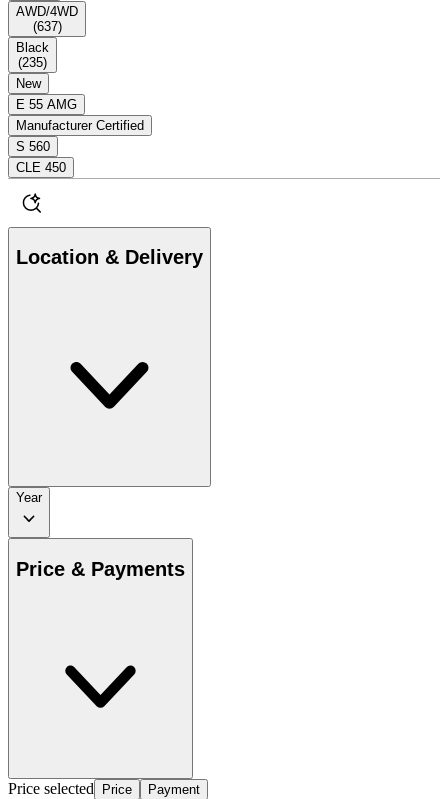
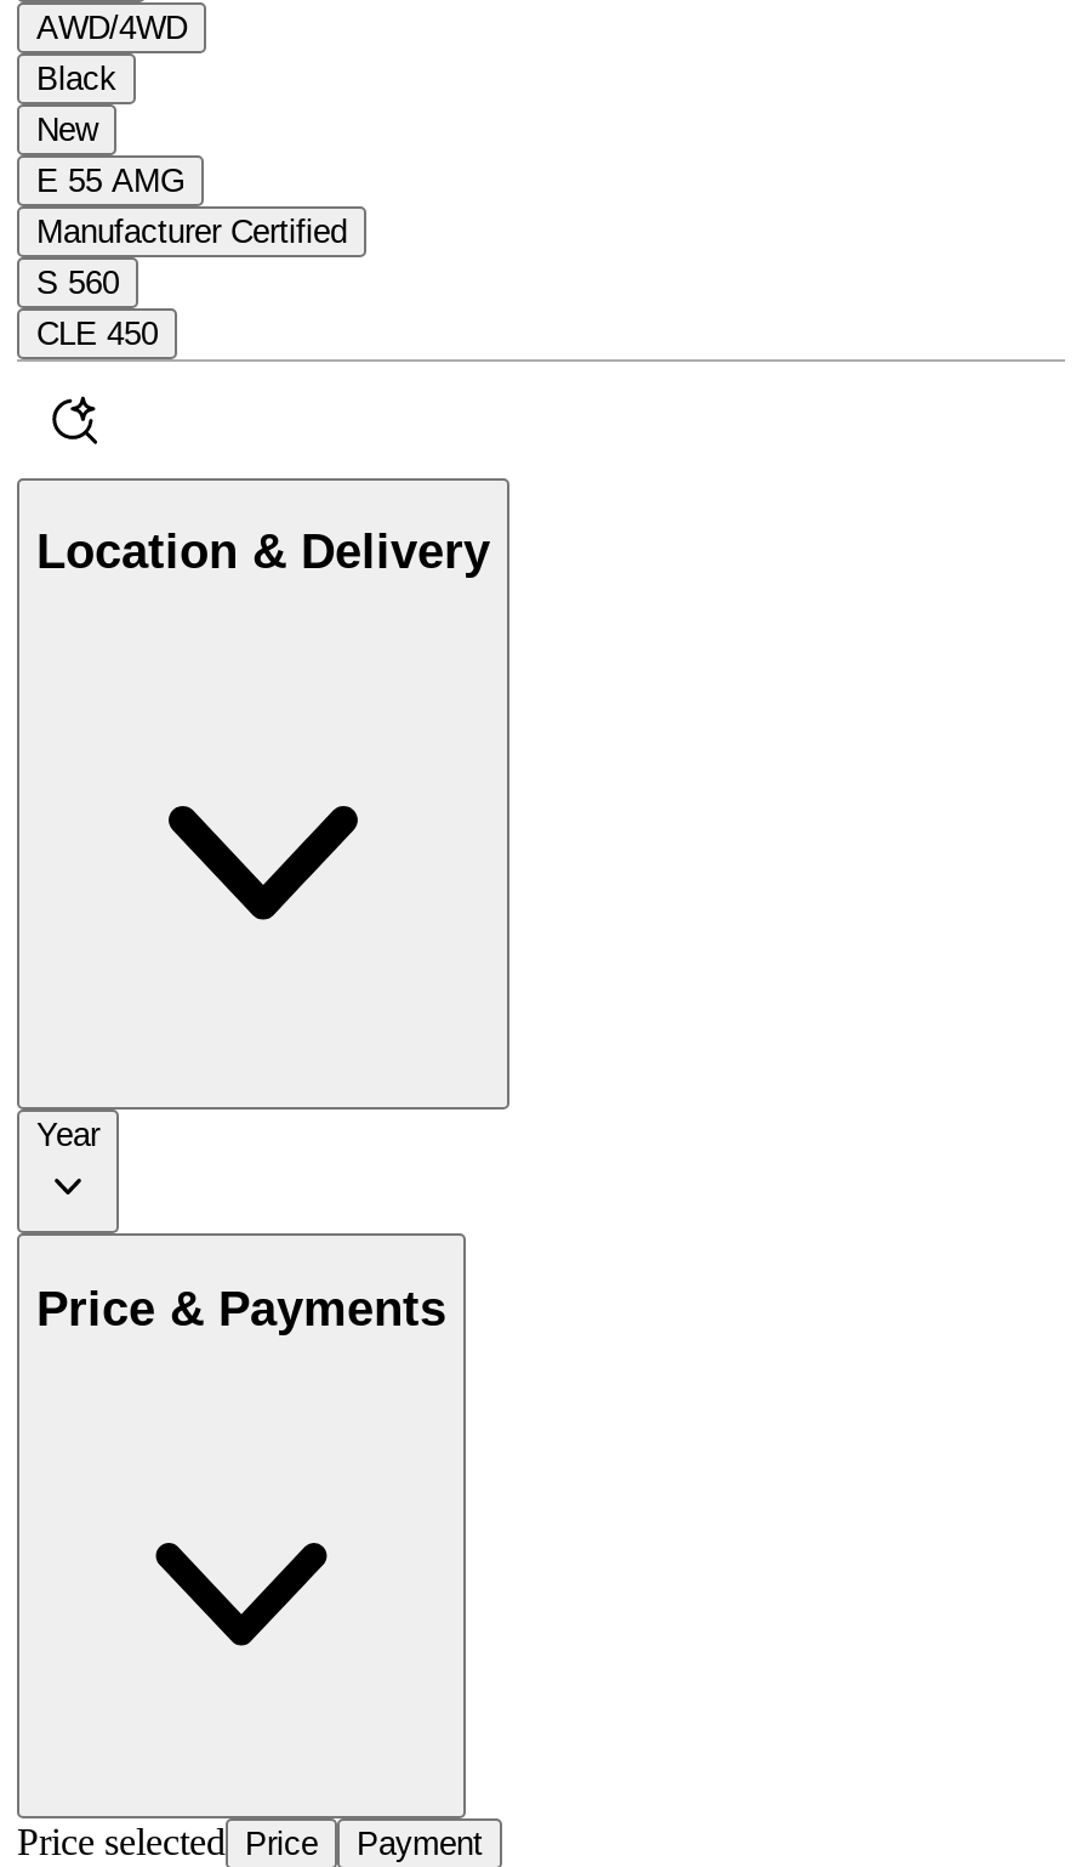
- (637)

- (235)
